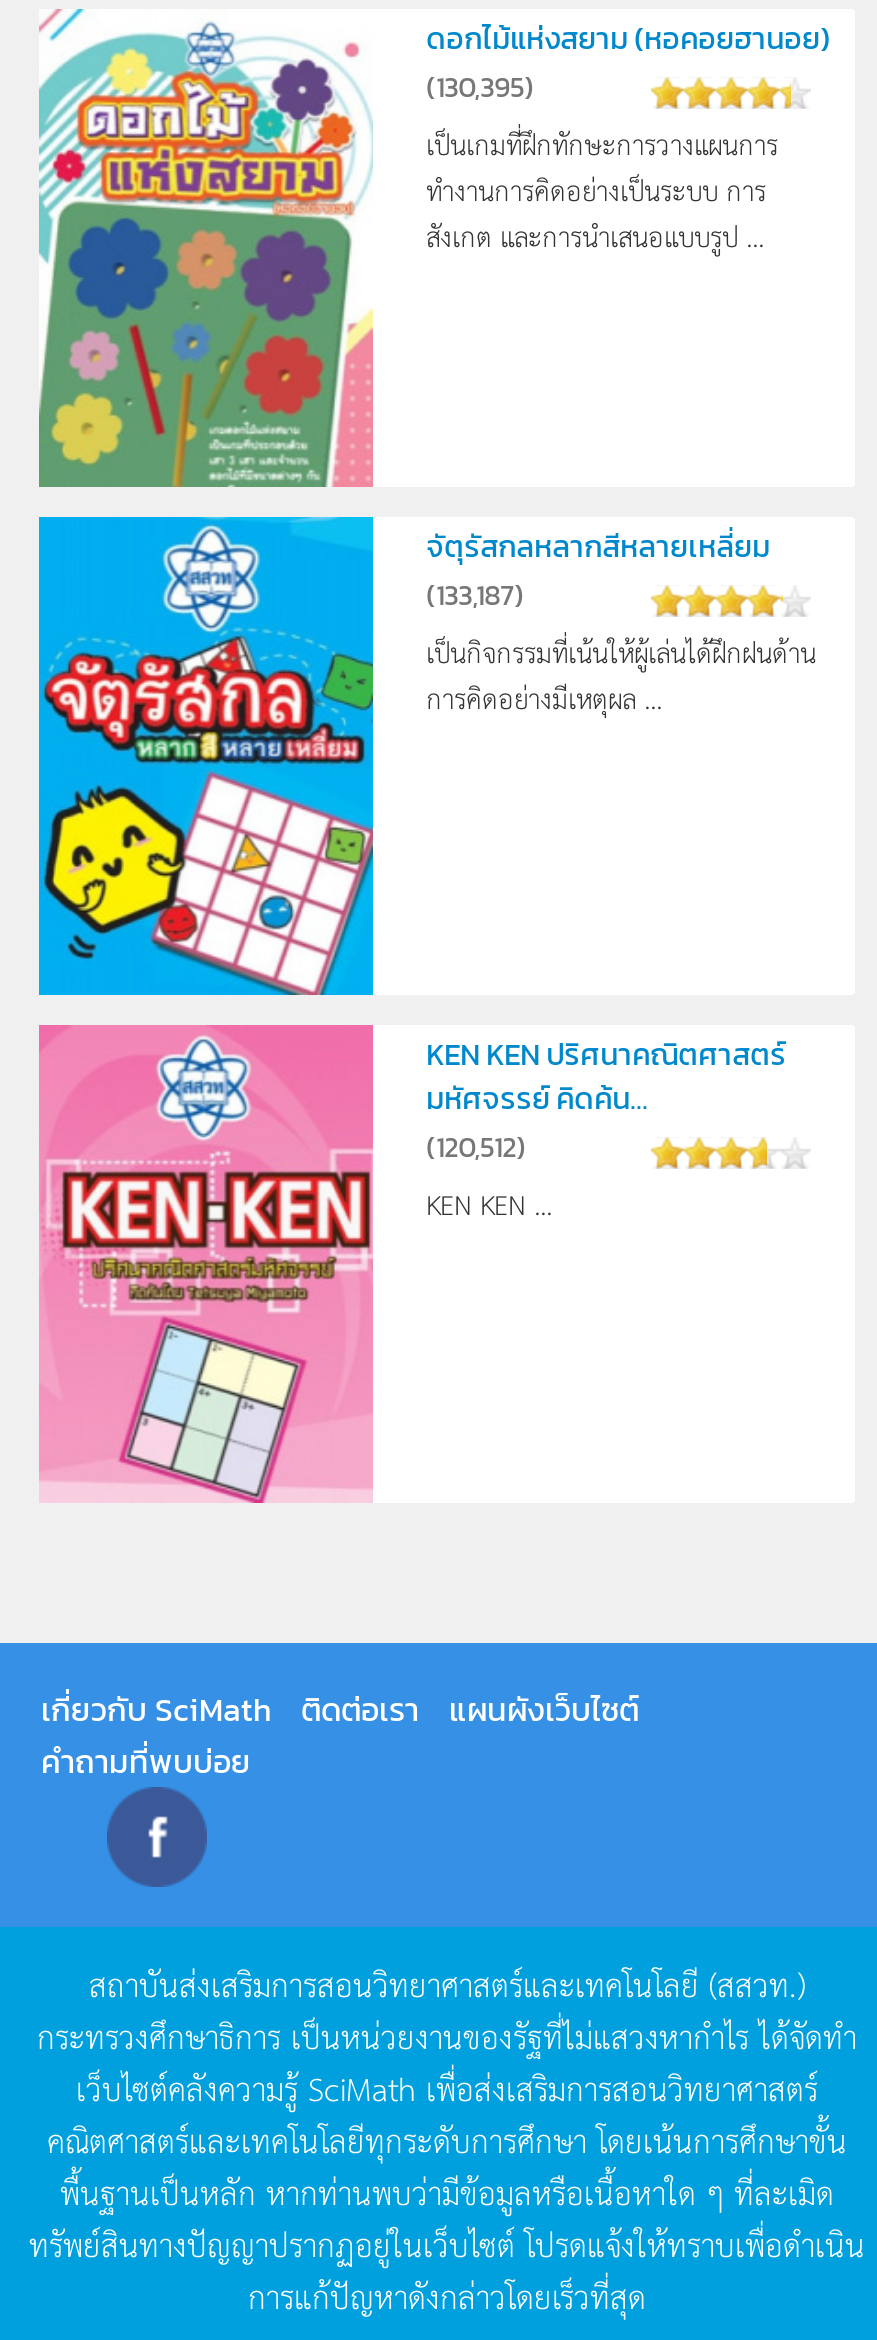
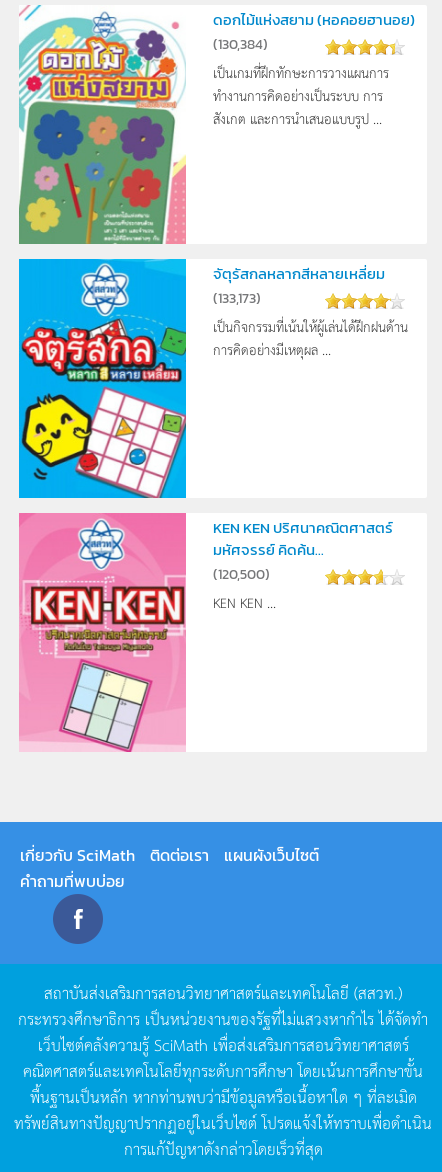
- (130,395)
+ (130,384)

- (133,187)
+ (133,173)

- (120,512)
+ (120,500)
